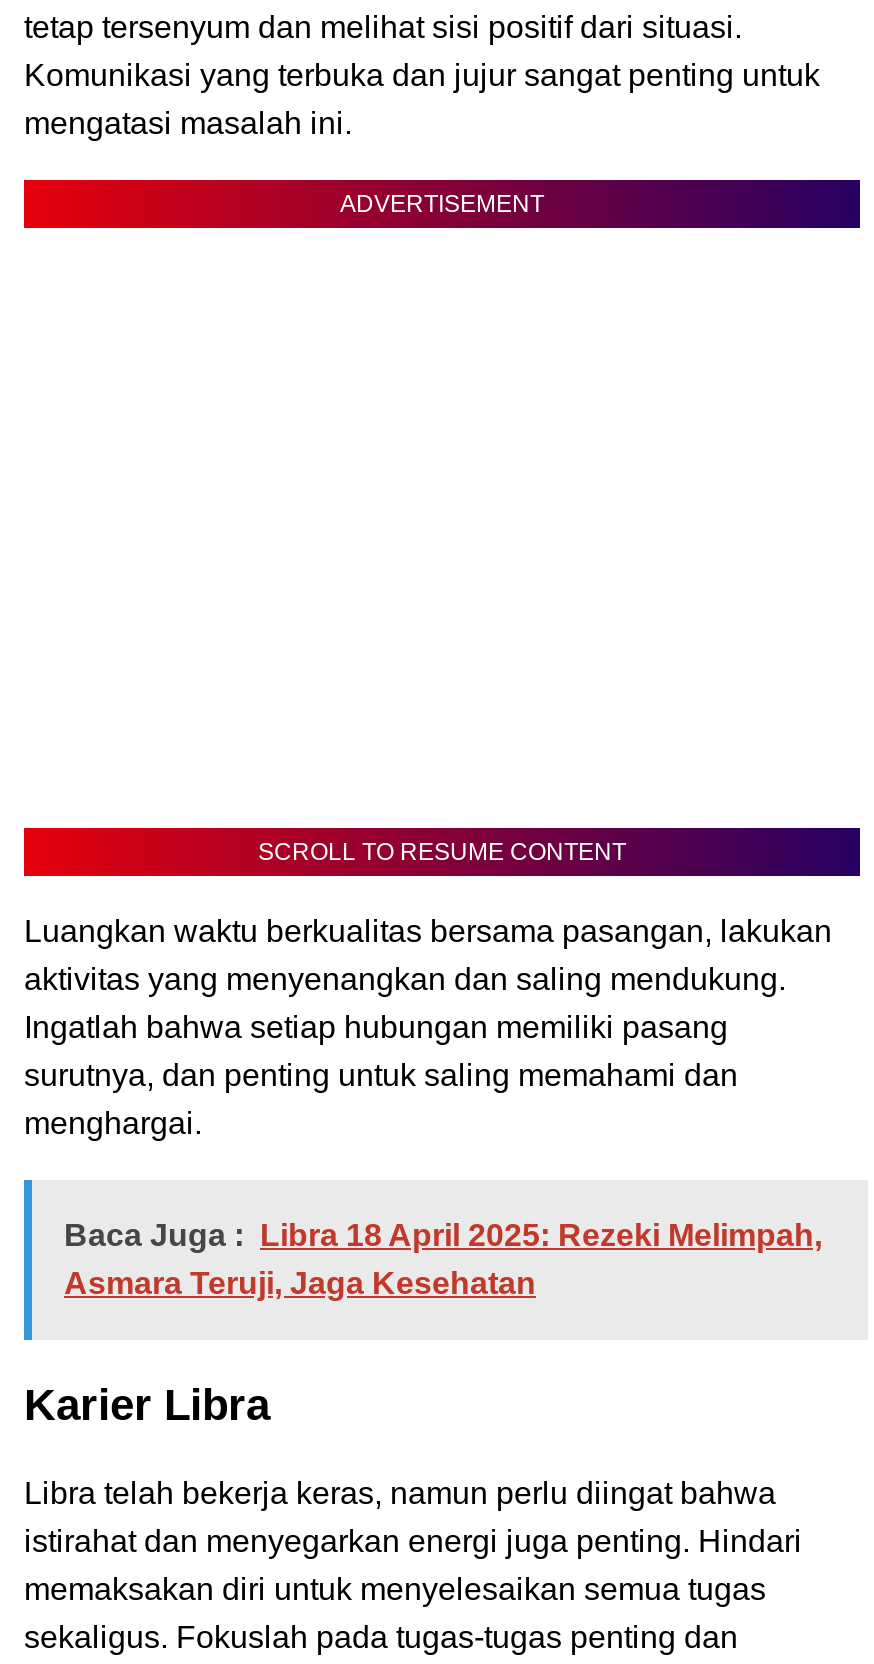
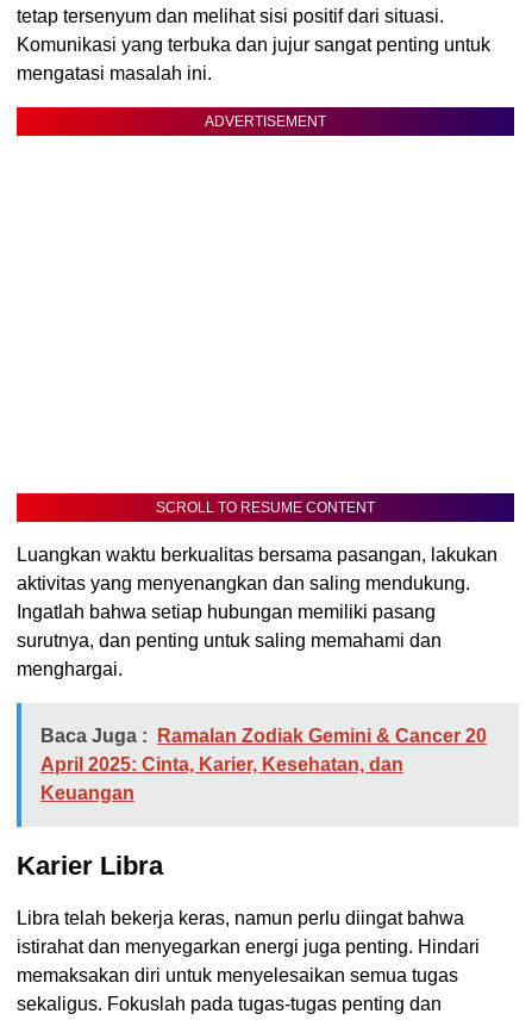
- Baca Juga : Libra 18 April 2025: Rezeki Melimpah,
- Asmara Teruji, Jaga Kesehatan
+ Baca Juga : Ramalan Zodiak Gemini & Cancer 20
+ April 2025: Cinta, Karier, Kesehatan, dan
+ Keuangan
